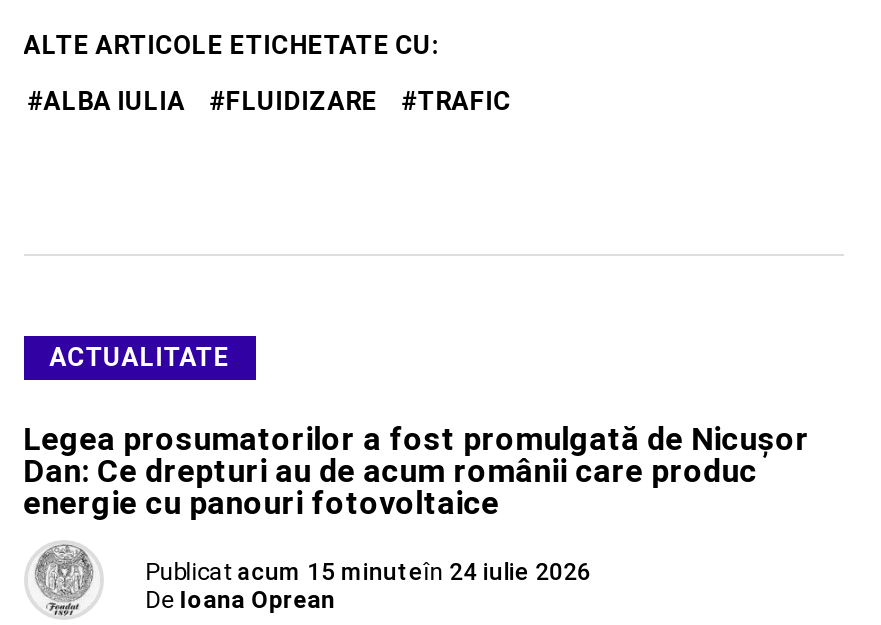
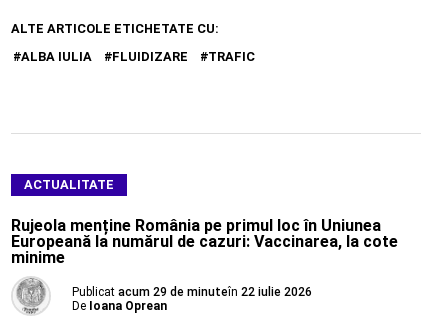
- Legea prosumatorilor a fost promulgată de Nicușor
- Dan: Ce drepturi au de acum românii care produc
- energie cu panouri fotovoltaice
+ Rujeola menține România pe primul loc în Uniunea
+ Europeană la numărul de cazuri: Vaccinarea, la cote
+ minime

- Publicat acum 15 minuteîn 24 iulie 2026
+ Publicat acum 29 de minuteîn 22 iulie 2026
